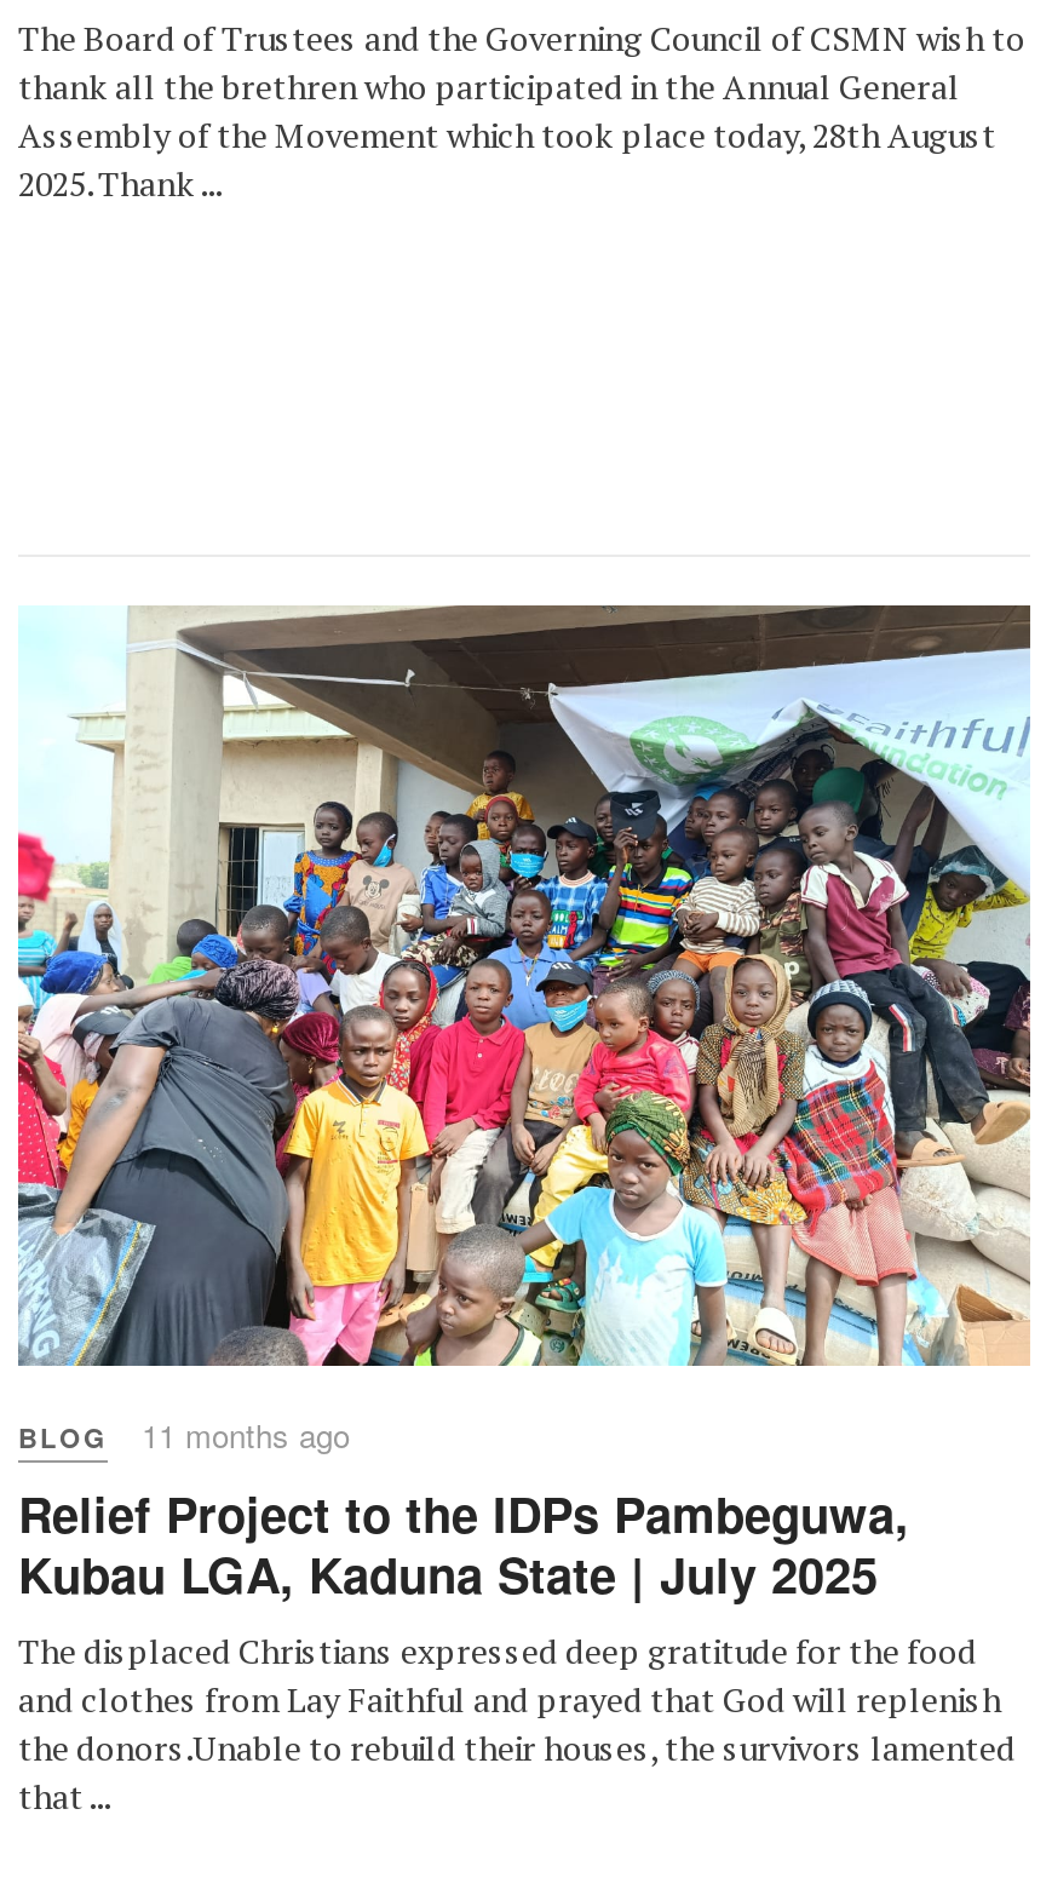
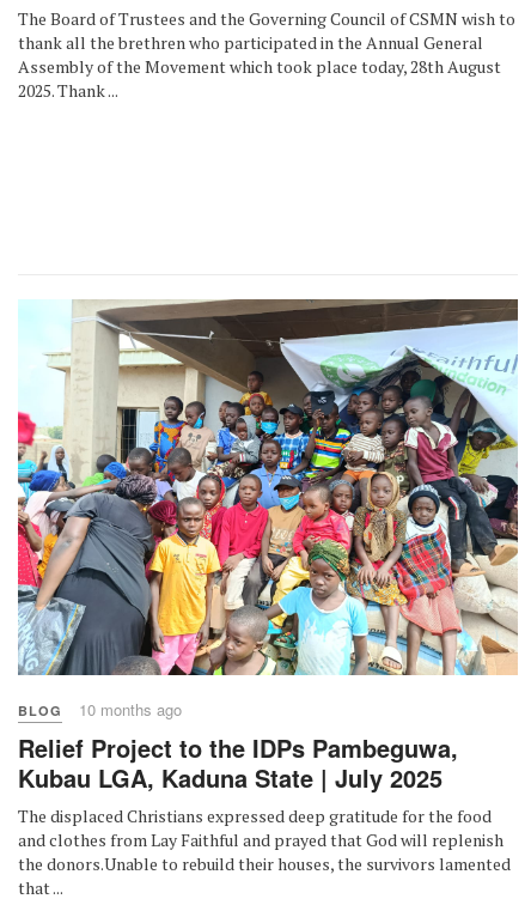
- BLOG 11 months ago
+ BLOG 10 months ago
